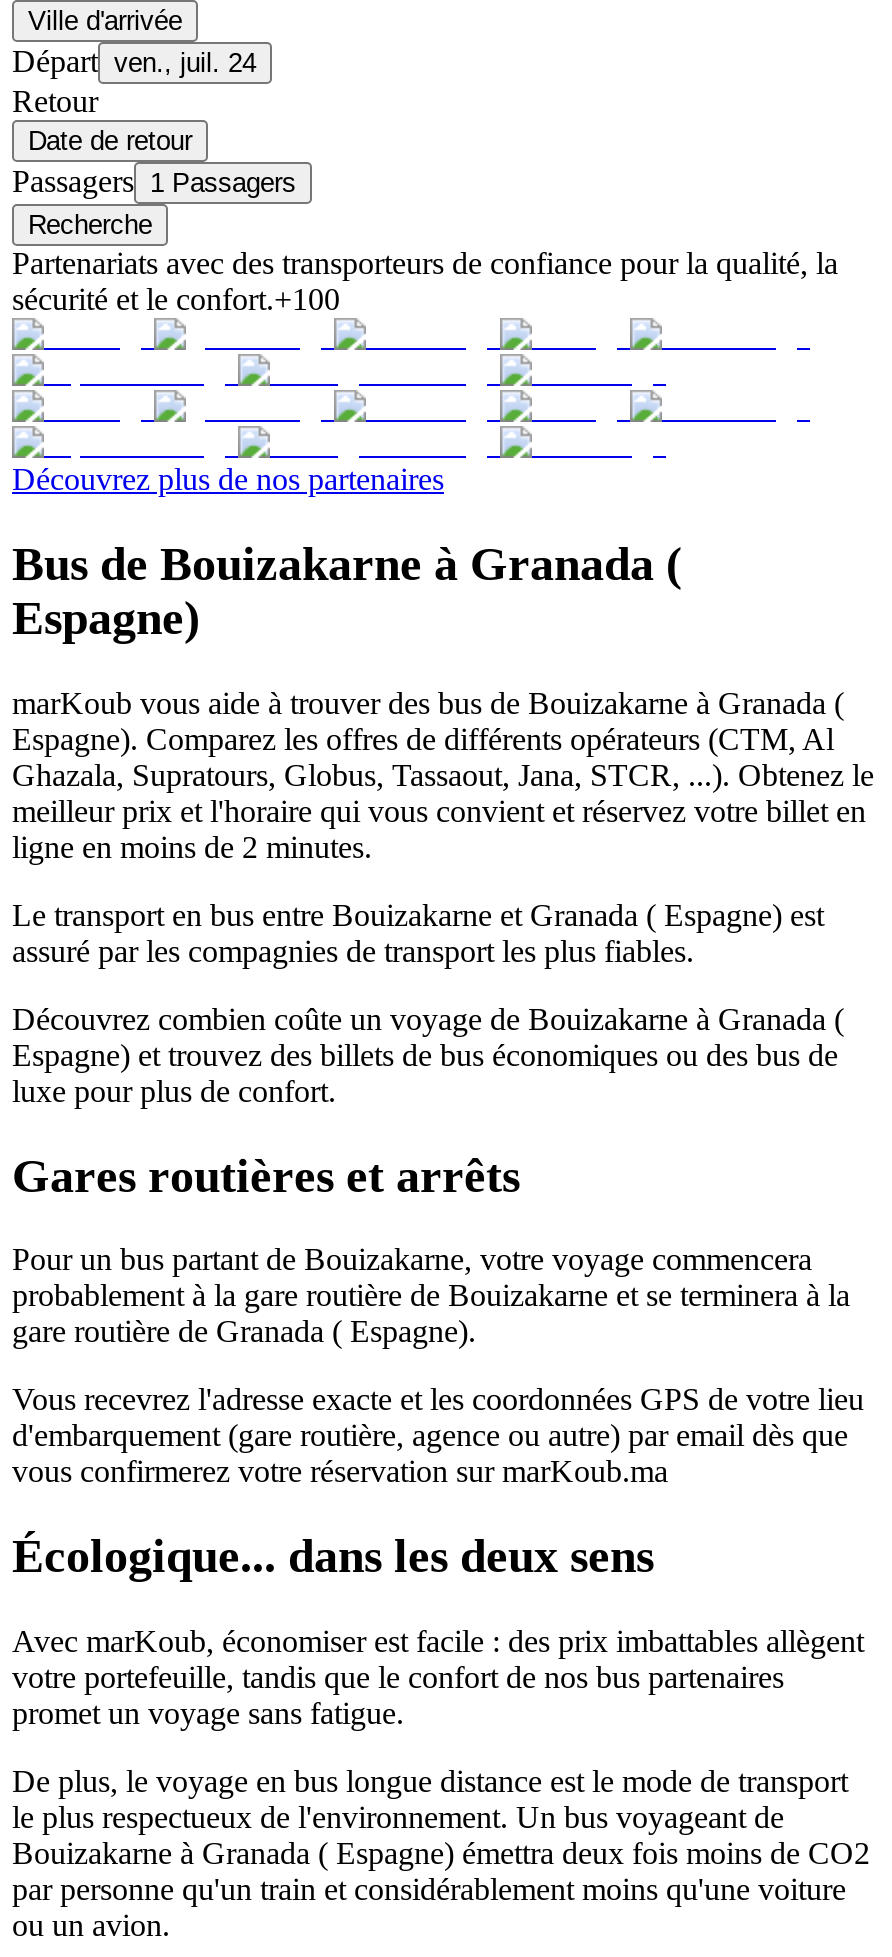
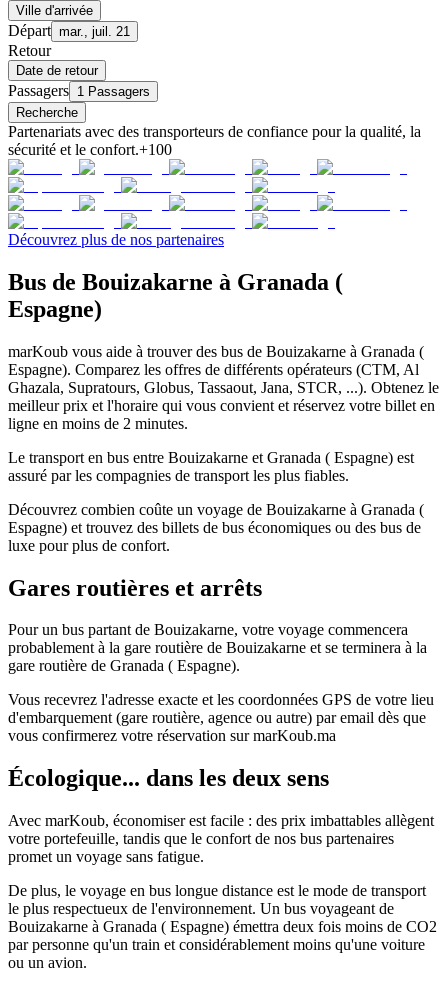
- Départ ven., juil. 24
+ Départ mar., juil. 21
